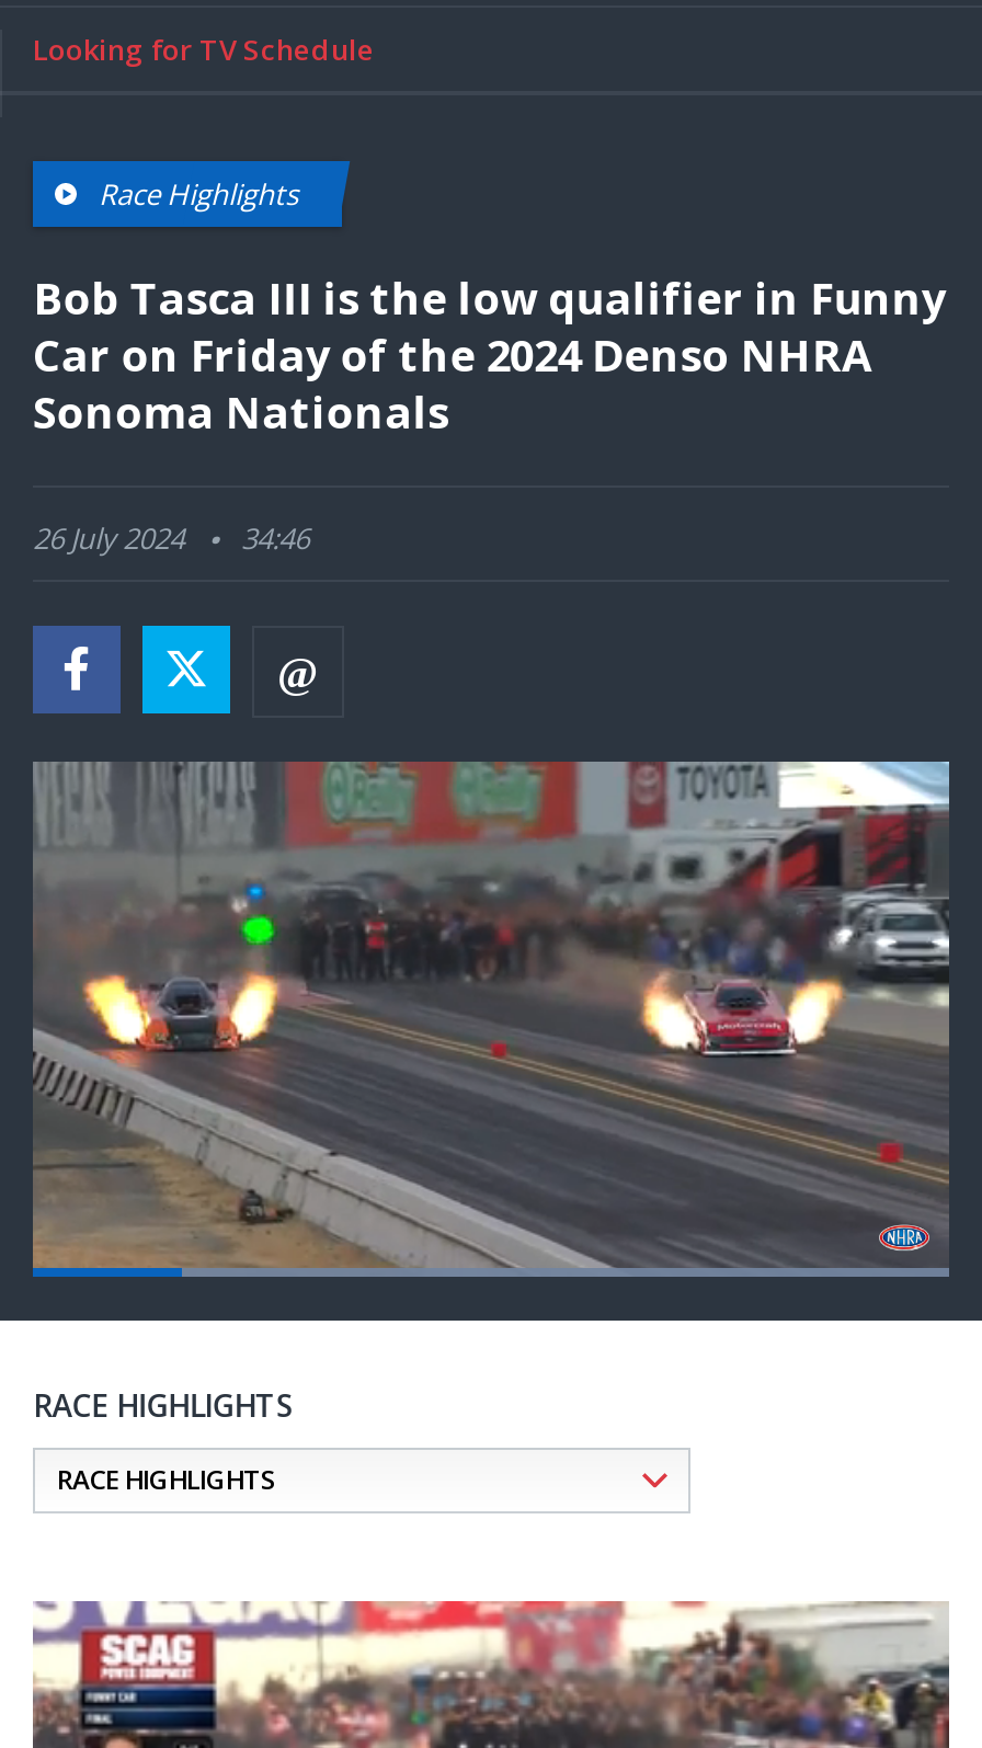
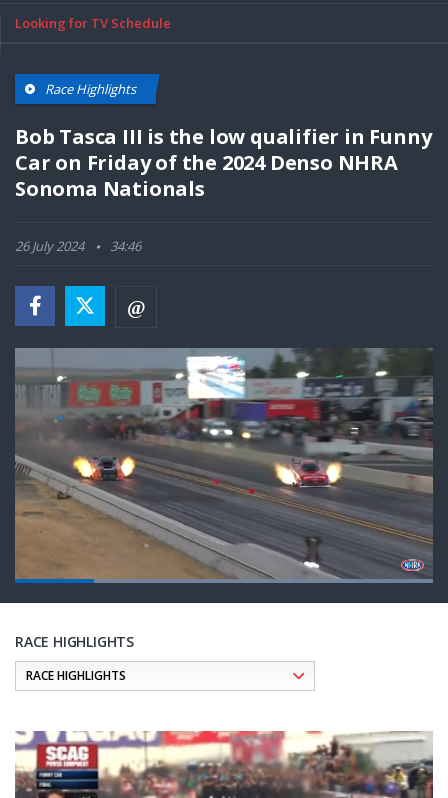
- [image]
+ [image]
